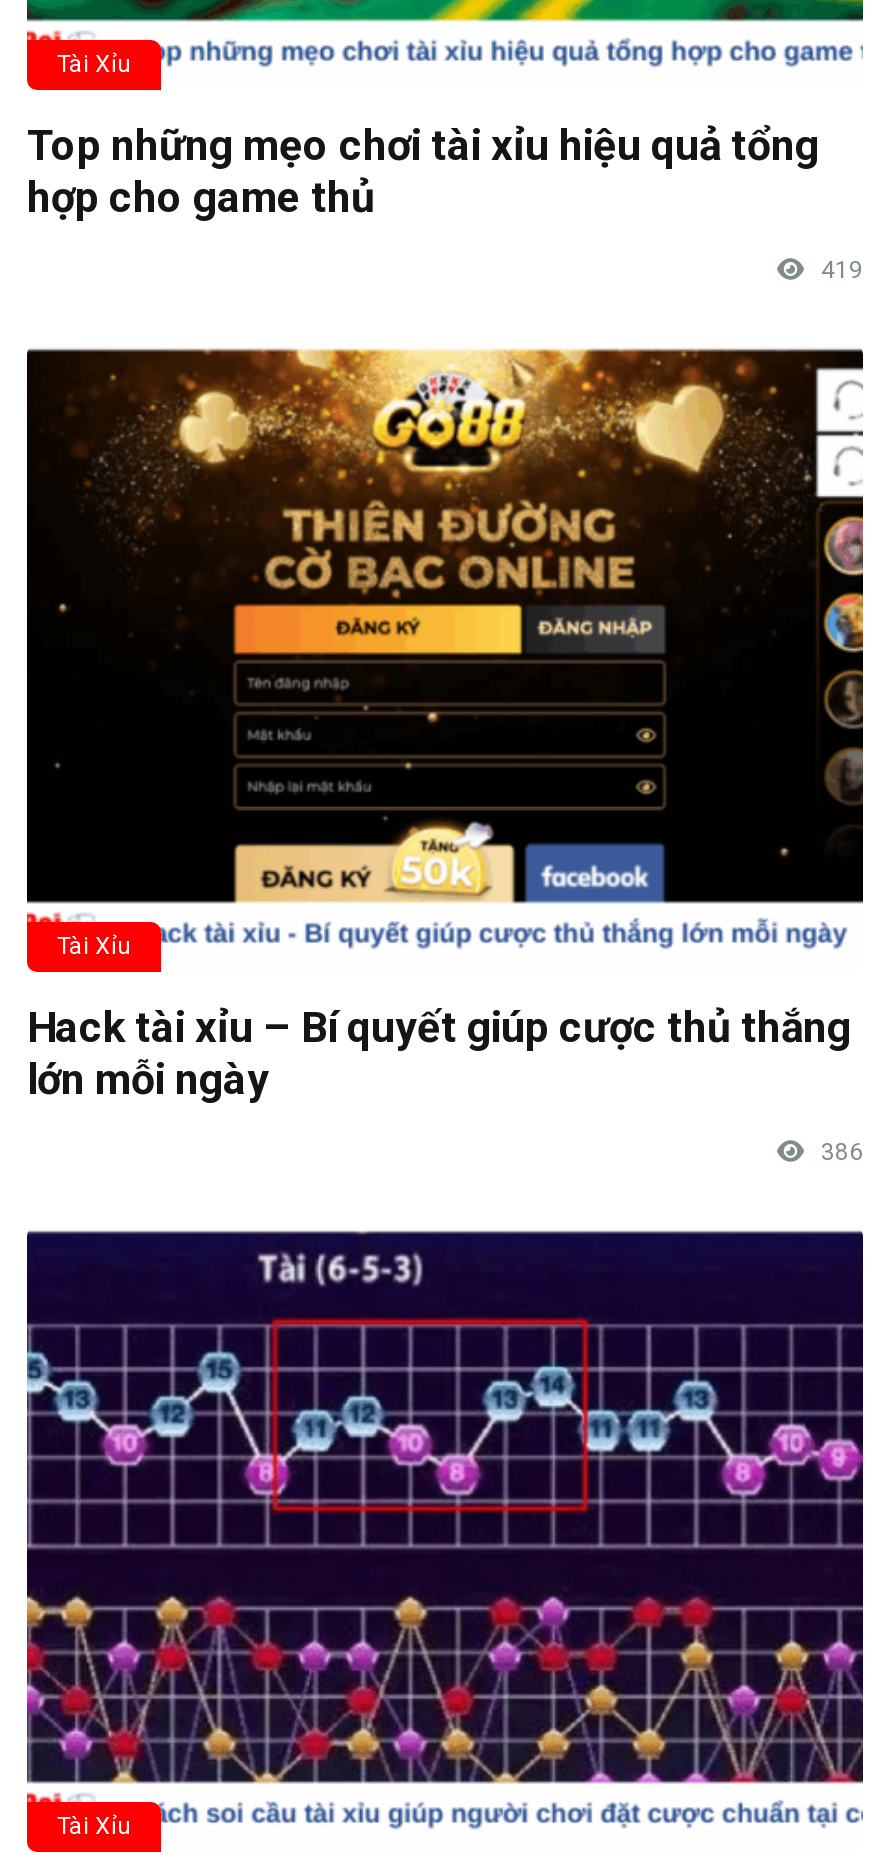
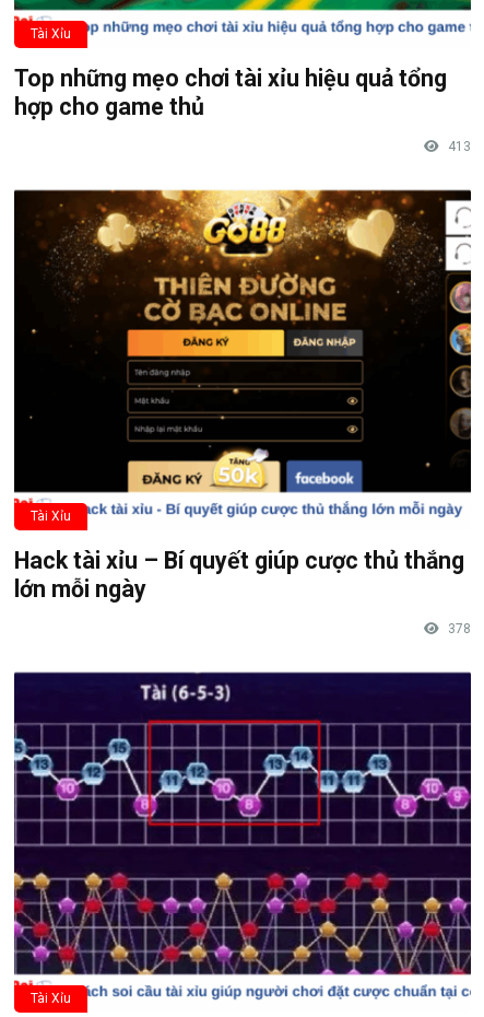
- 419
+ 413

- 386
+ 378
